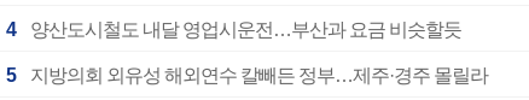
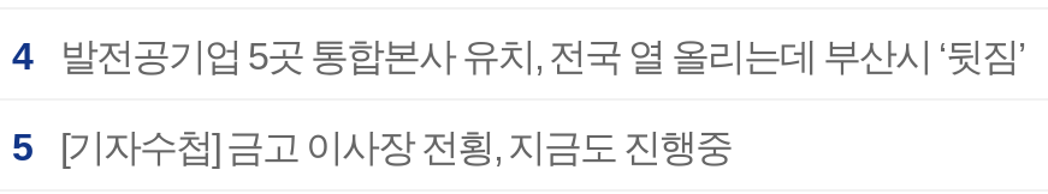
- 양산도시철도 내달 영업시운전…부산과 요금 비슷할듯
+ 발전공기업 5곳 통합본사 유치, 전국 열 올리는데 부산시 ‘뒷짐’

- 지방의회 외유성 해외연수 칼빼든 정부…제주·경주 몰릴라
+ [기자수첩] 금고 이사장 전횡, 지금도 진행중
